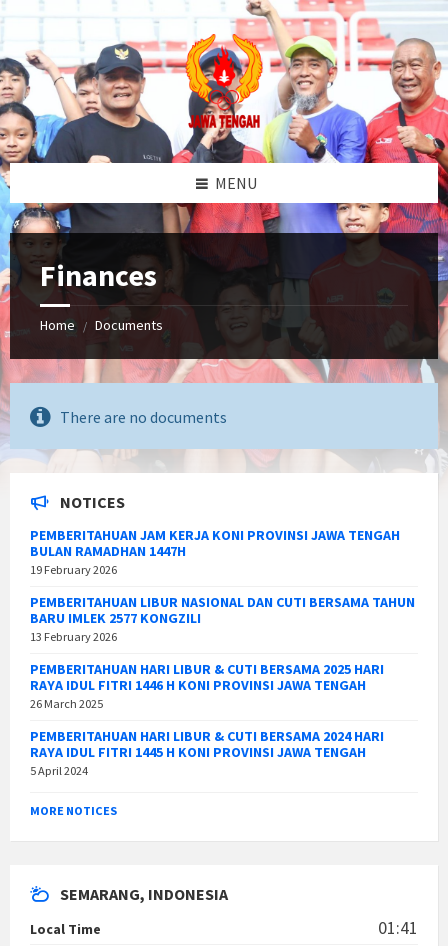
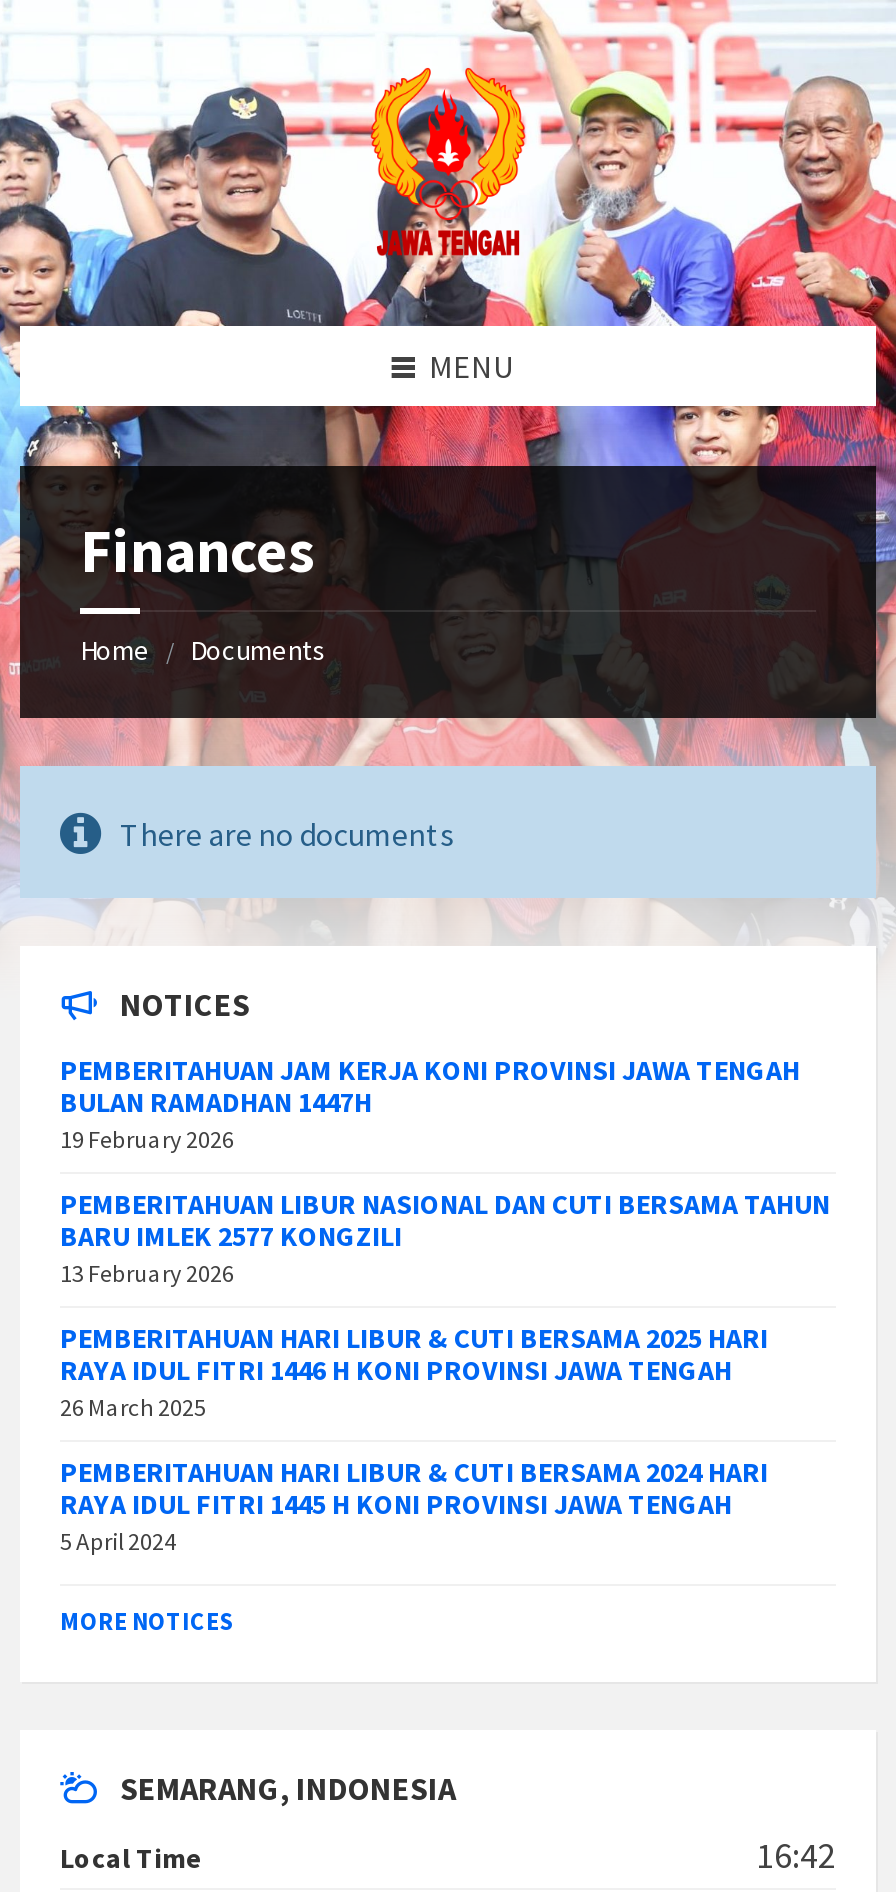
- 01:41
+ 16:42
